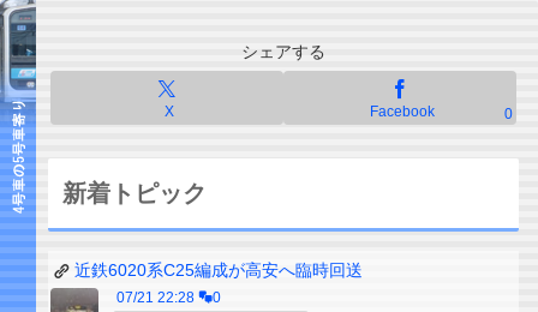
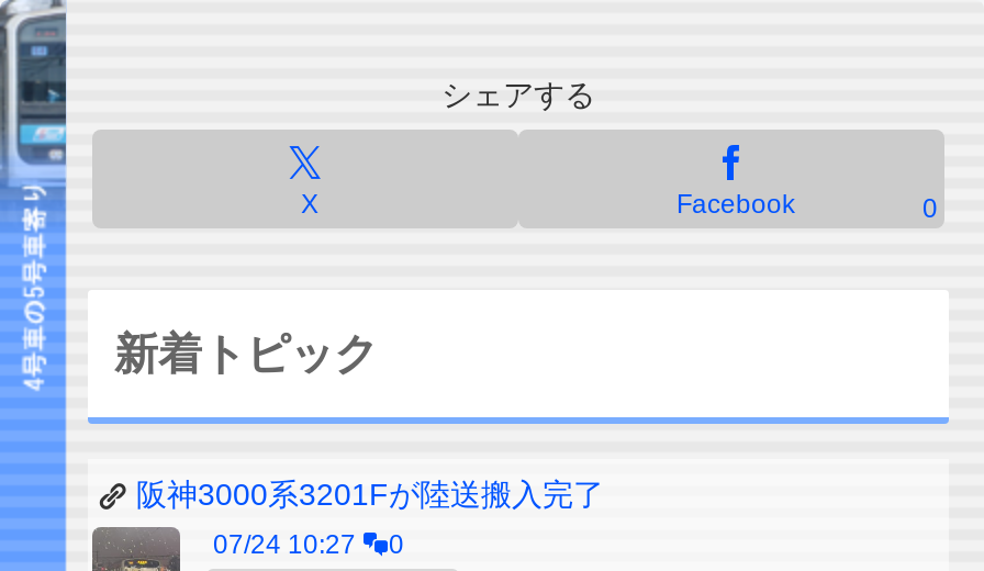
- 近鉄6020系C25編成が高安へ臨時回送
+ 阪神3000系3201Fが陸送搬入完了

- 07/21 22:28
+ 07/24 10:27
